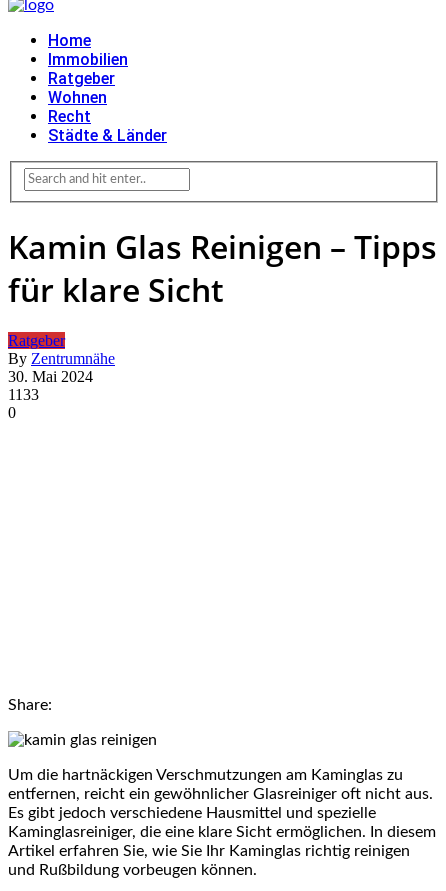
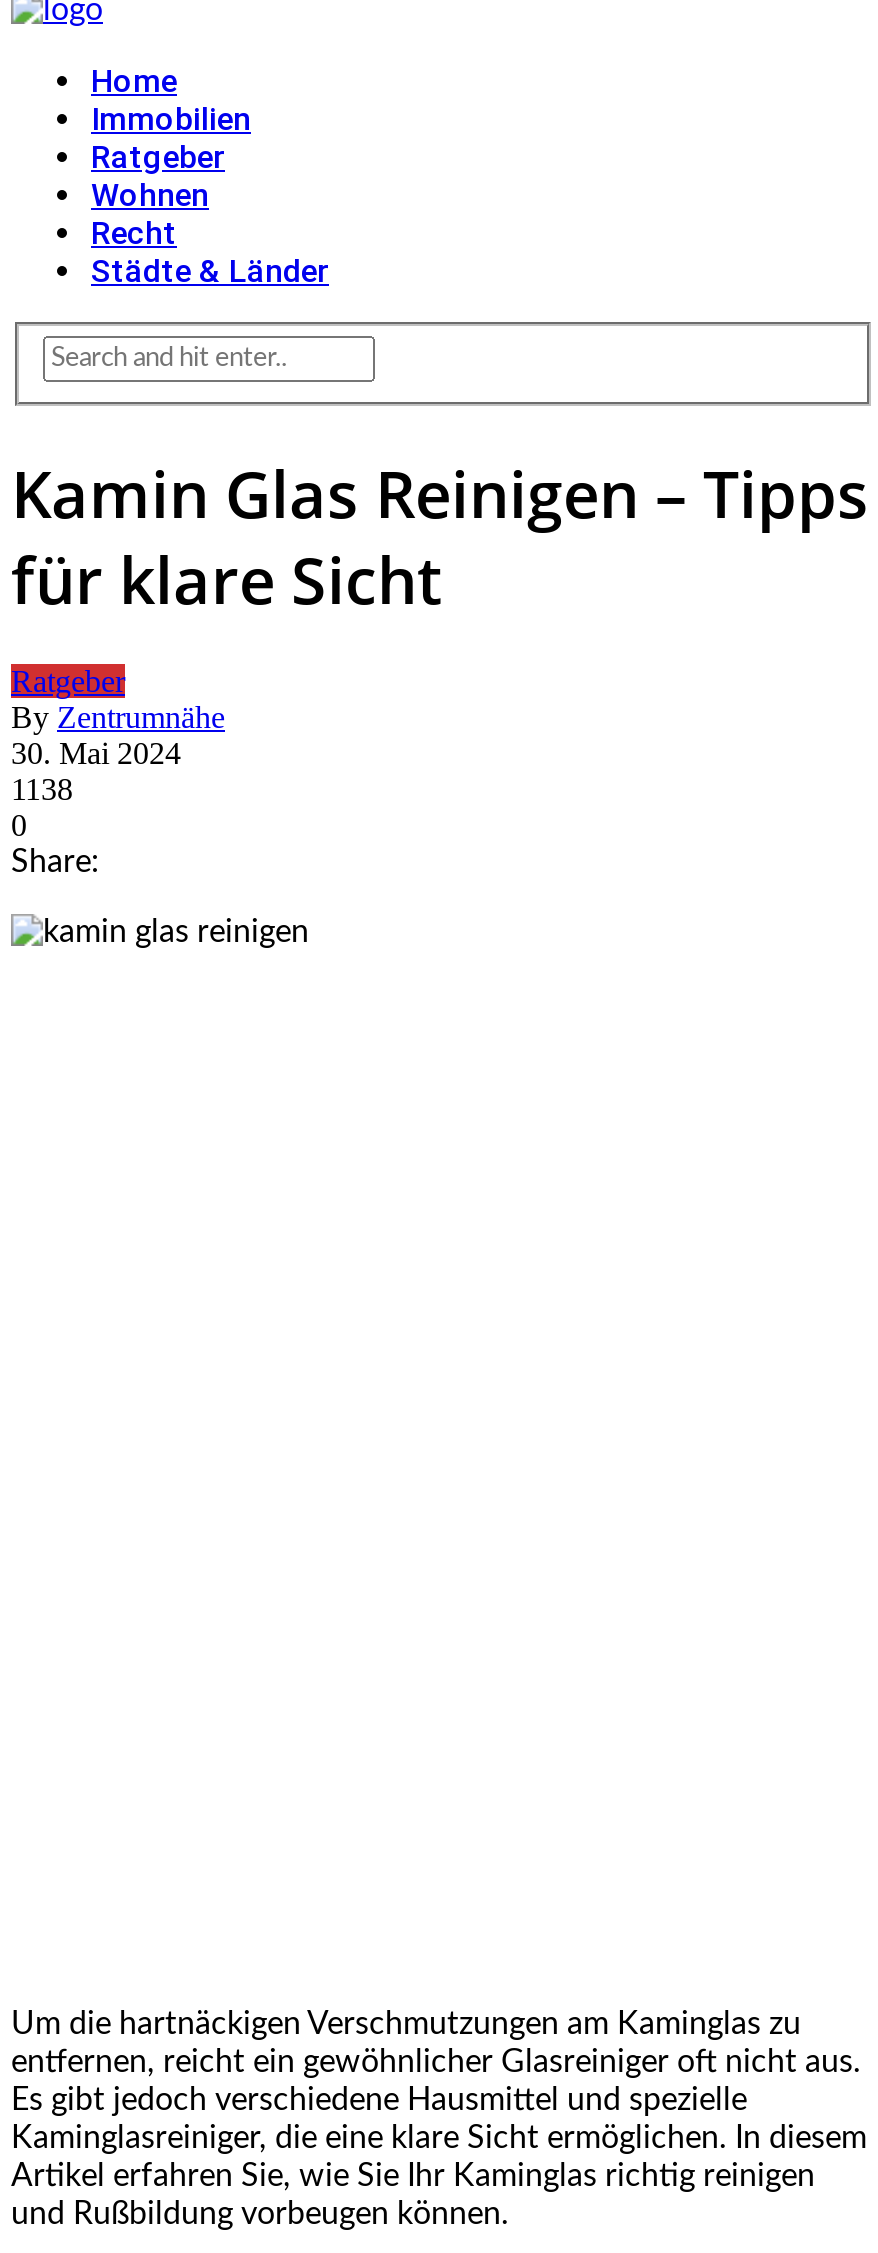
- 1133
+ 1138

moved up: Share:
